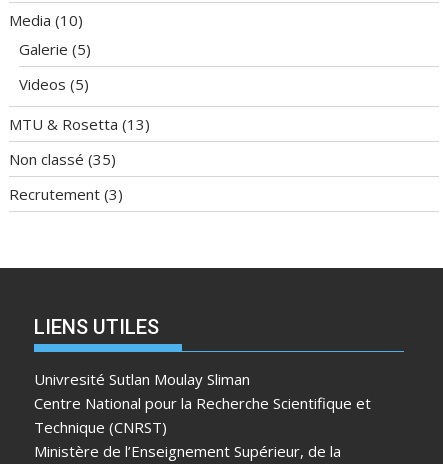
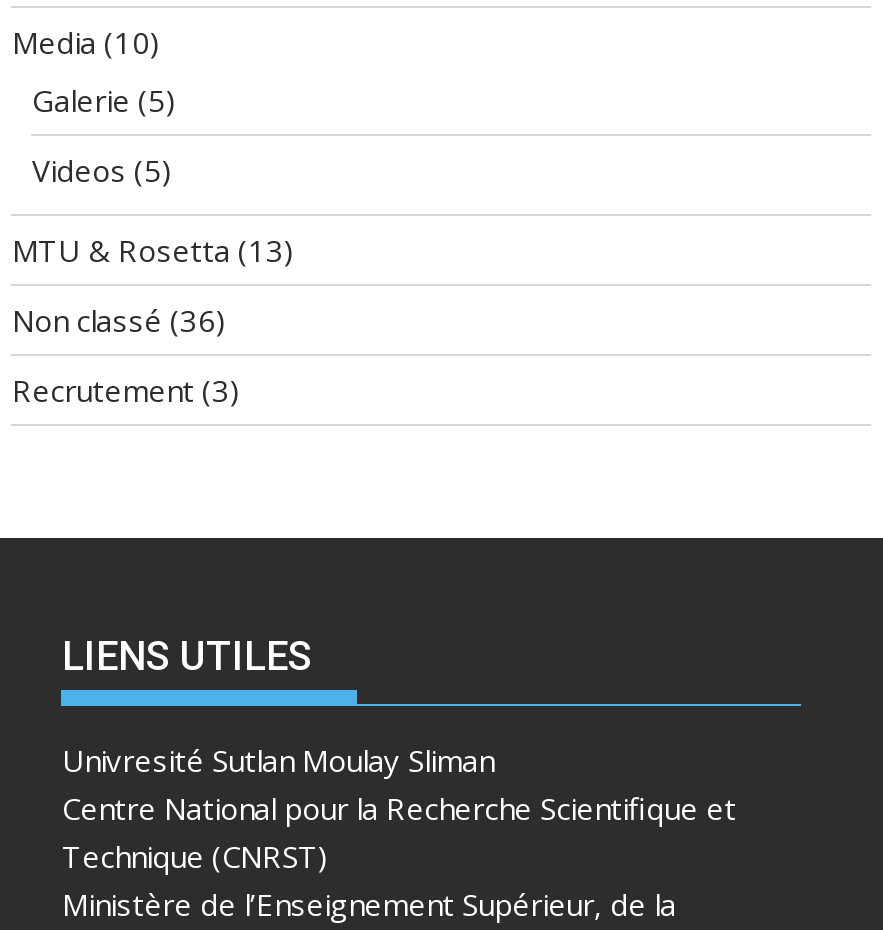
- Non classé (35)
+ Non classé (36)
